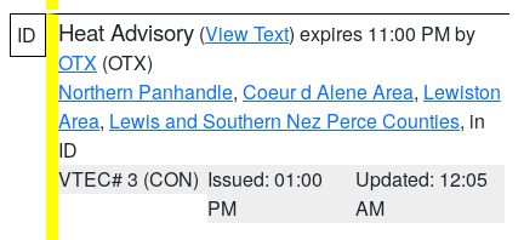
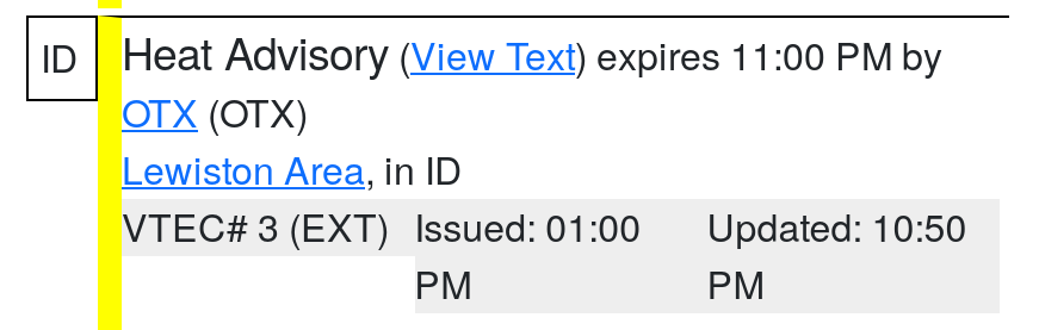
- Northern Panhandle, Coeur d Alene Area, Lewiston
- Area, Lewis and Southern Nez Perce Counties, in
- ID
- VTEC# 3 (CON) Issued: 01:00
+ Lewiston Area, in ID
+ VTEC# 3 (EXT) Issued: 01:00

- Updated: 12:05
- AM
+ Updated: 10:50
+ PM
